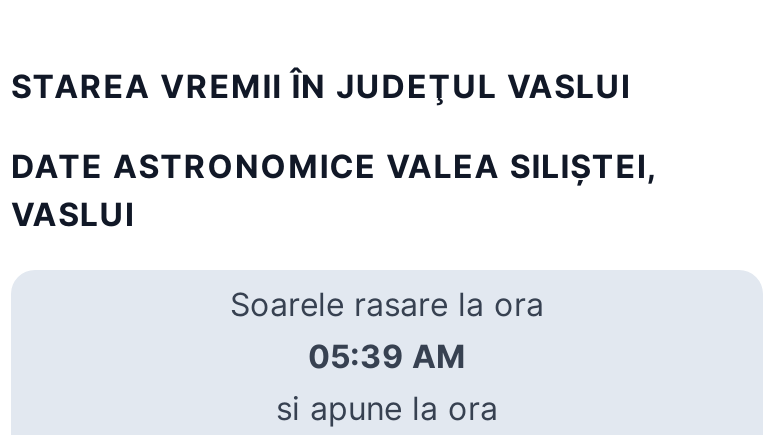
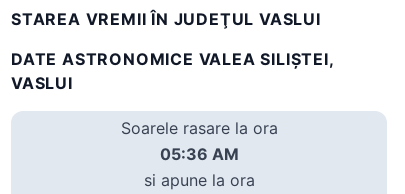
- 05:39 AM
+ 05:36 AM
